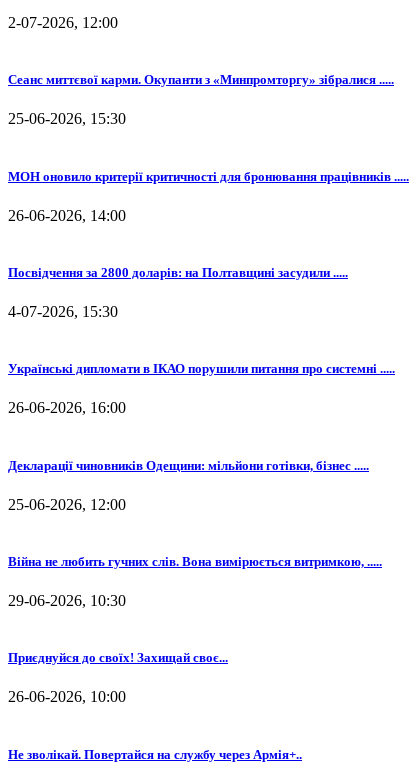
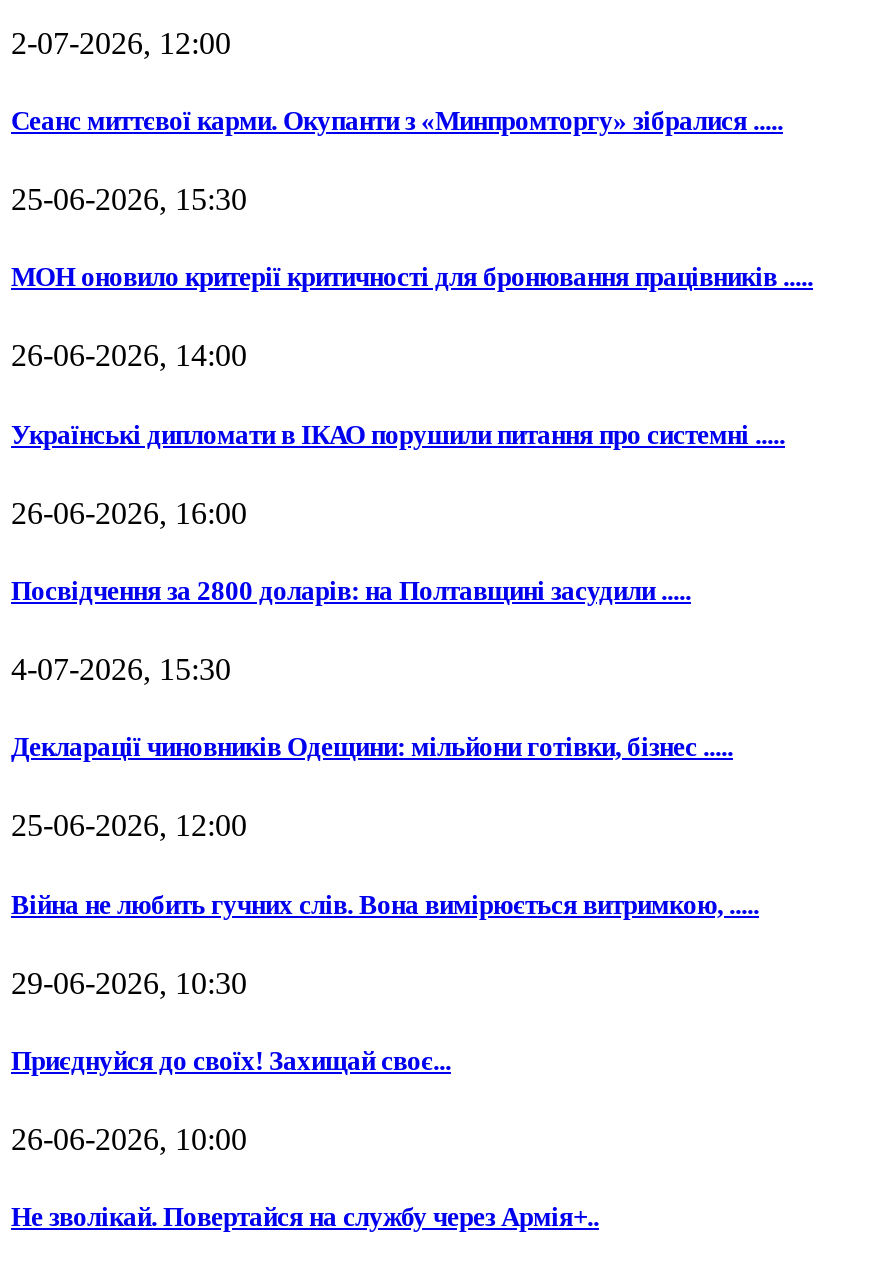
moved down: Посвідчення за 2800 доларів: на Полтавщині засудили ..... | 4-07-2026, 15:30

moved up: Українські дипломати в ІКАО порушили питання про системні ..... | 26-06-2026, 16:00
